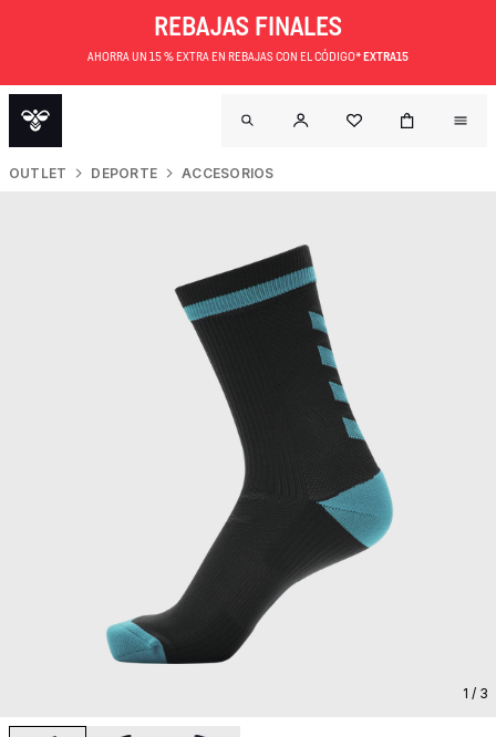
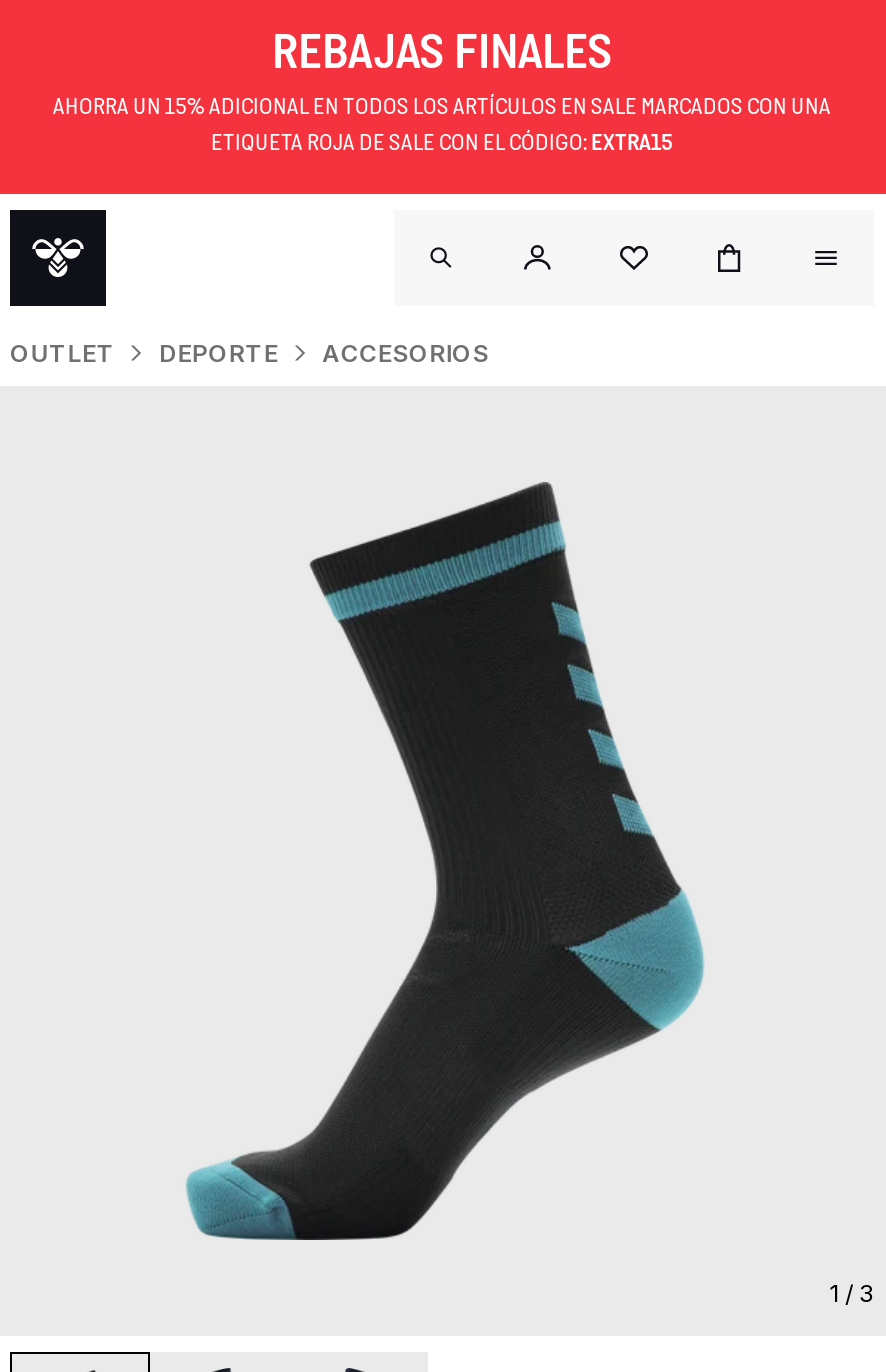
- AHORRA UN 15 % EXTRA EN REBAJAS CON EL CÓDIGO* EXTRA15
+ AHORRA UN 15% ADICIONAL EN TODOS LOS ARTÍCULOS EN SALE MARCADOS CON UNA
+ ETIQUETA ROJA DE SALE CON EL CÓDIGO: EXTRA15
